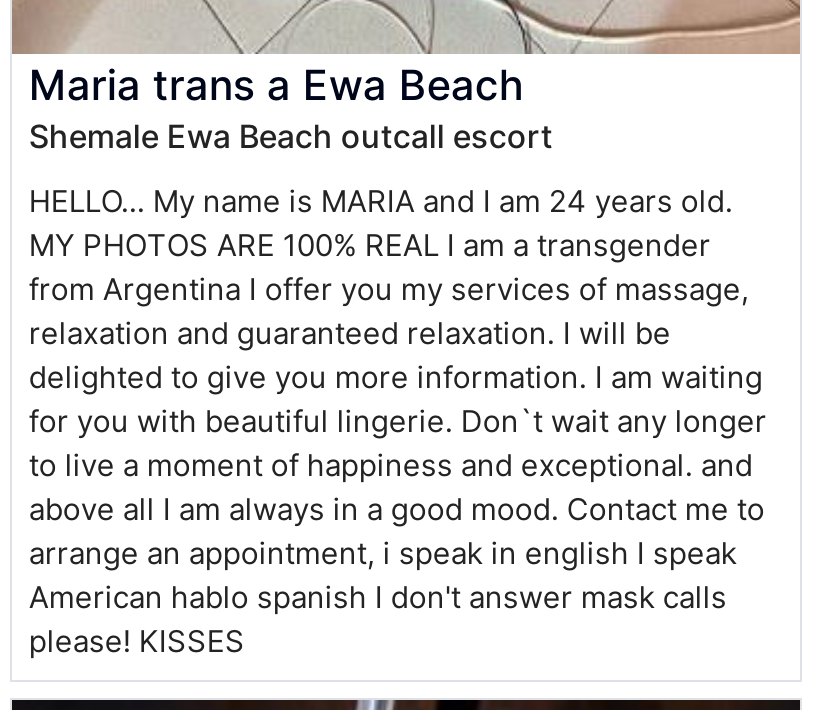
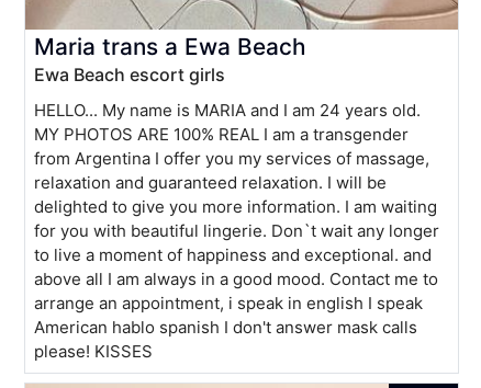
- Shemale Ewa Beach outcall escort
+ Ewa Beach escort girls
